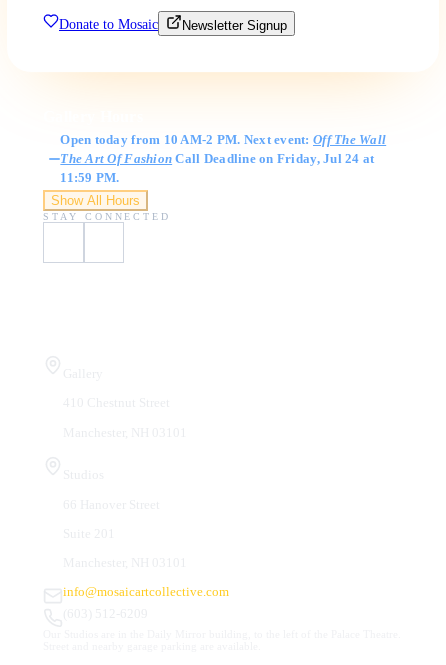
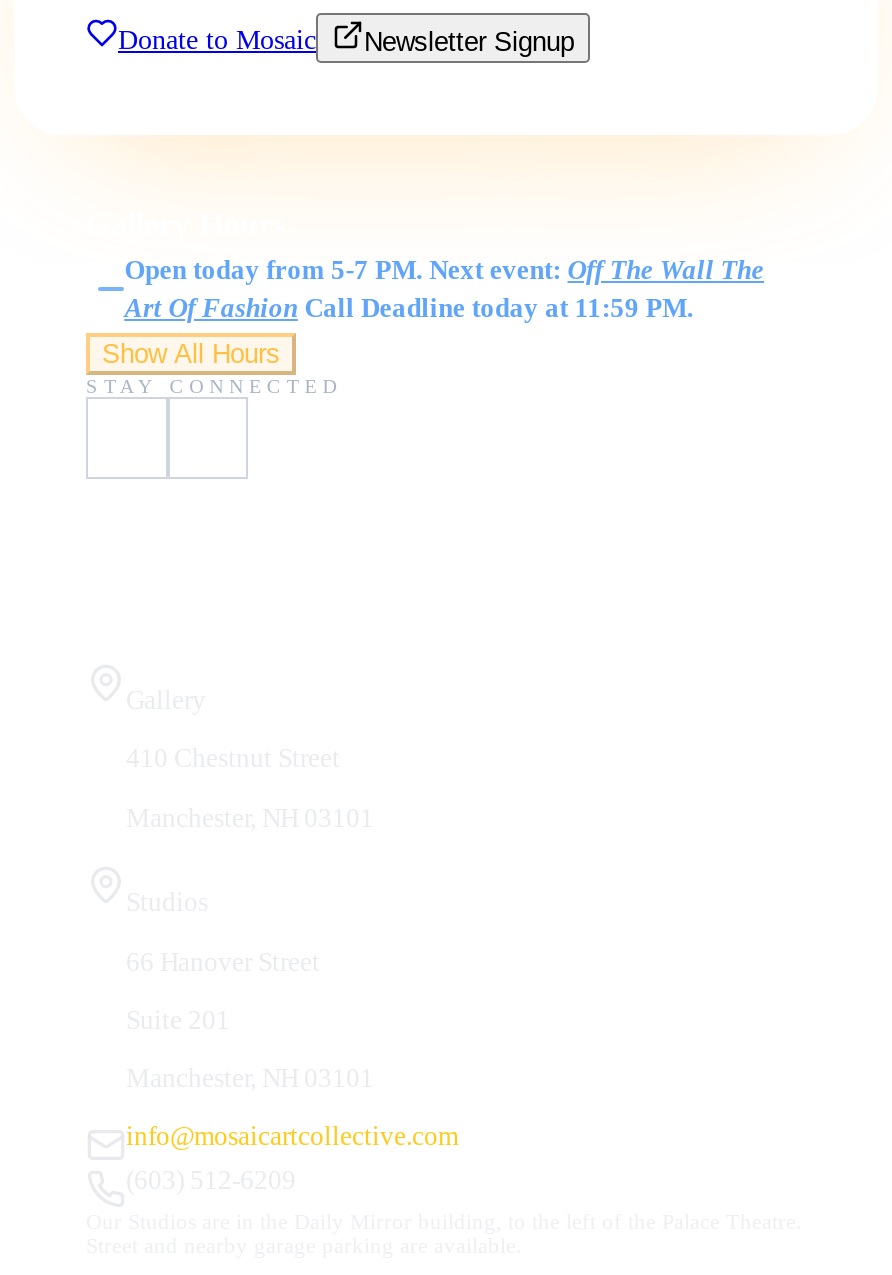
- Open today from 10 AM-2 PM. Next event: Off The Wall
- The Art Of Fashion Call Deadline on Friday, Jul 24 at
- 11:59 PM.
+ Open today from 5-7 PM. Next event: Off The Wall The
+ Art Of Fashion Call Deadline today at 11:59 PM.
